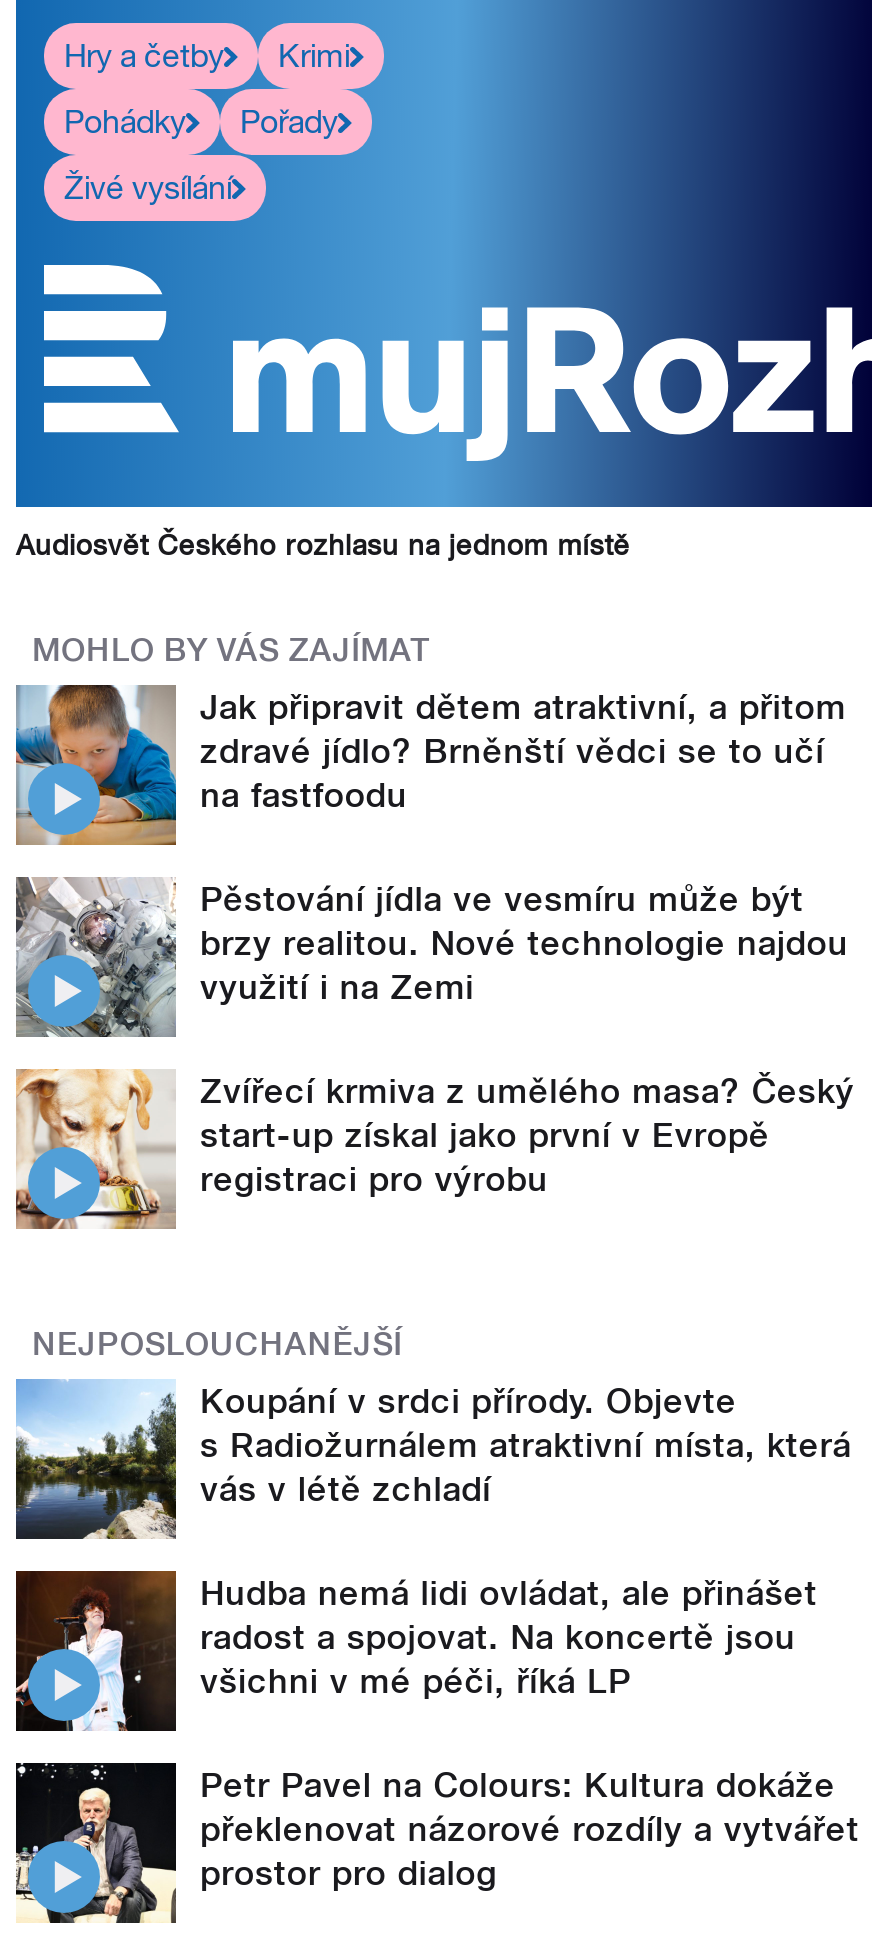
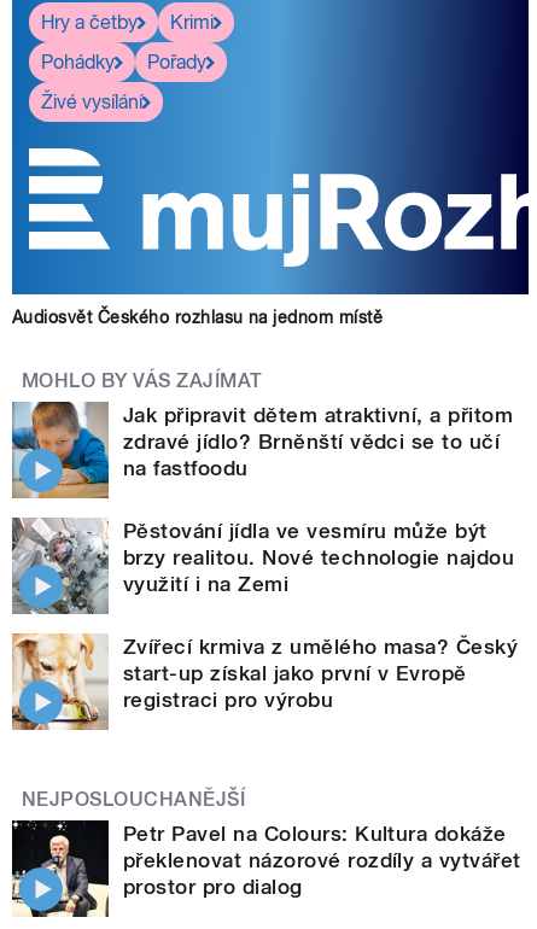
- [image]
- Koupání v srdci přírody. Objevte
- s Radiožurnálem atraktivní místa, která
- vás v létě zchladí
- Hudba nemá lidi ovládat, ale přinášet
- radost a spojovat. Na koncertě jsou
- všichni v mé péči, říká LP

- [image]
